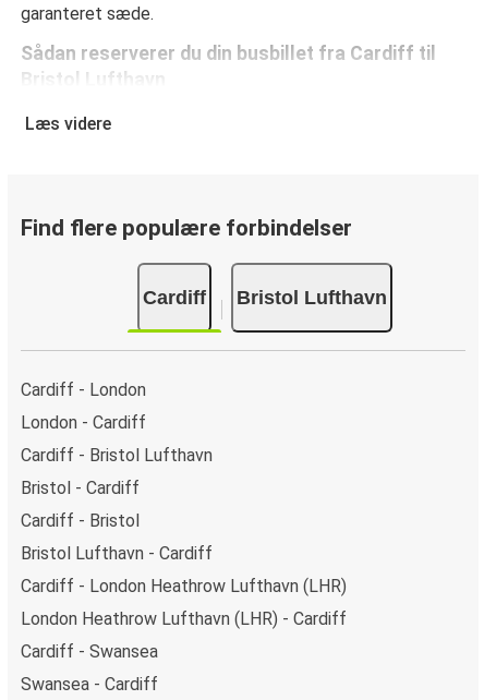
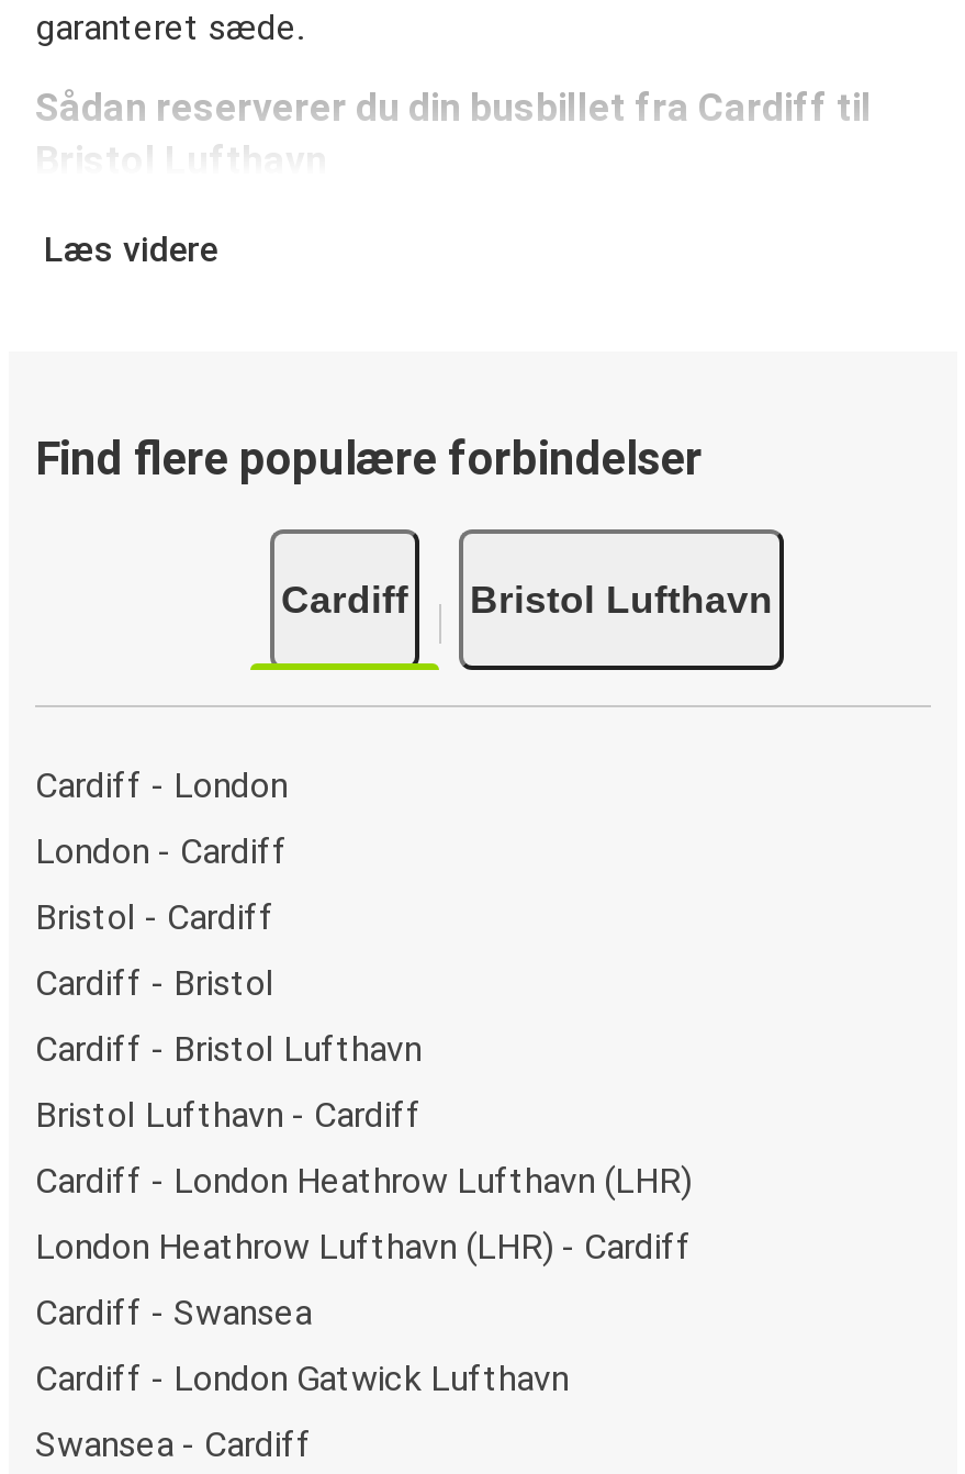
moved down: Cardiff - Bristol Lufthavn

moved up: Bristol - Cardiff | Cardiff - Bristol

+ Cardiff - London Gatwick Lufthavn
